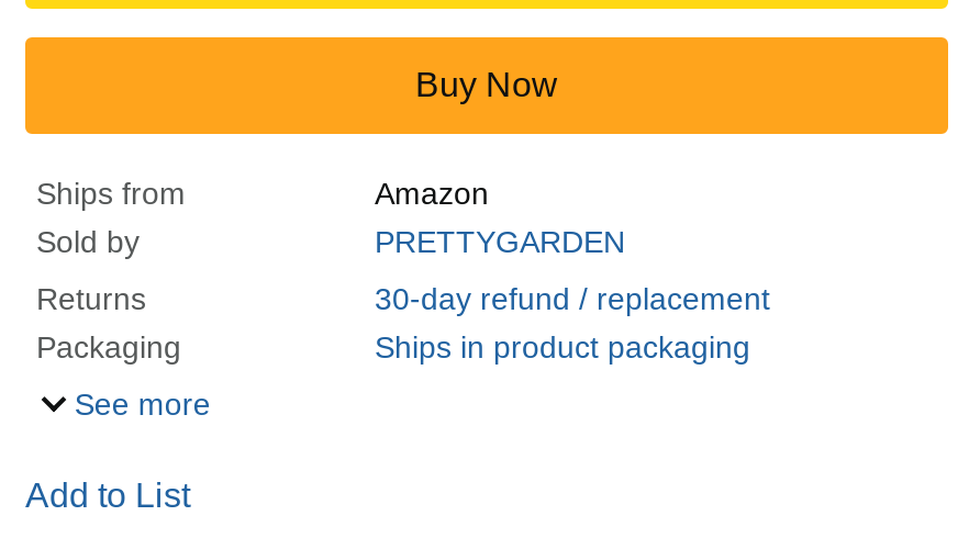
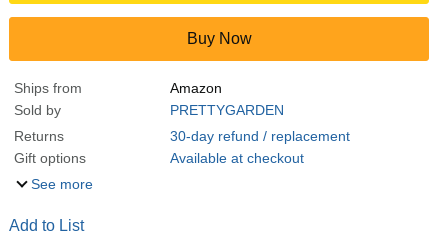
- Packaging
- Ships in product packaging
+ Gift options
+ Available at checkout
